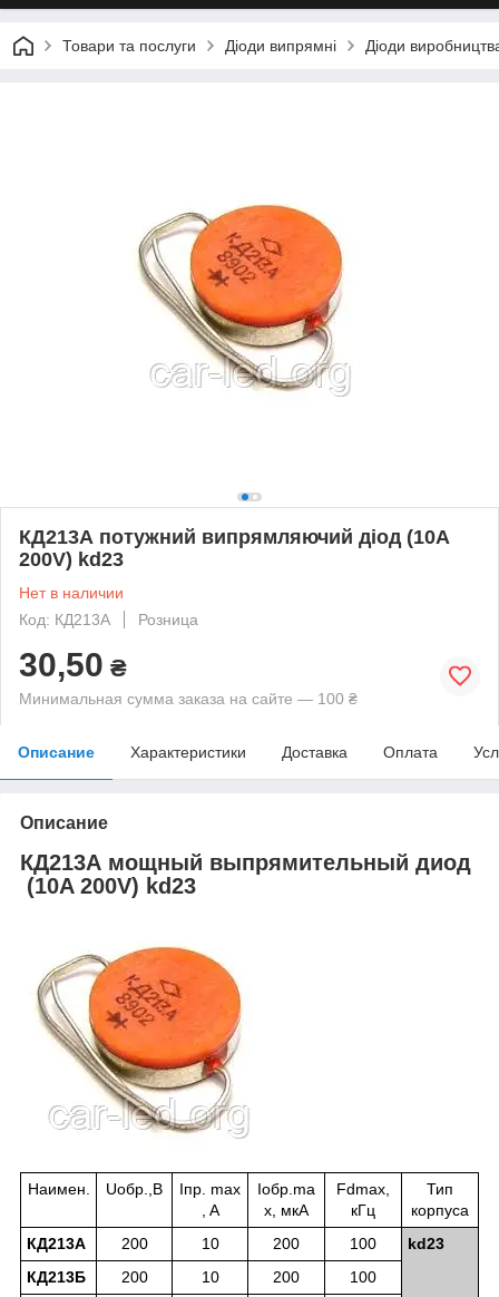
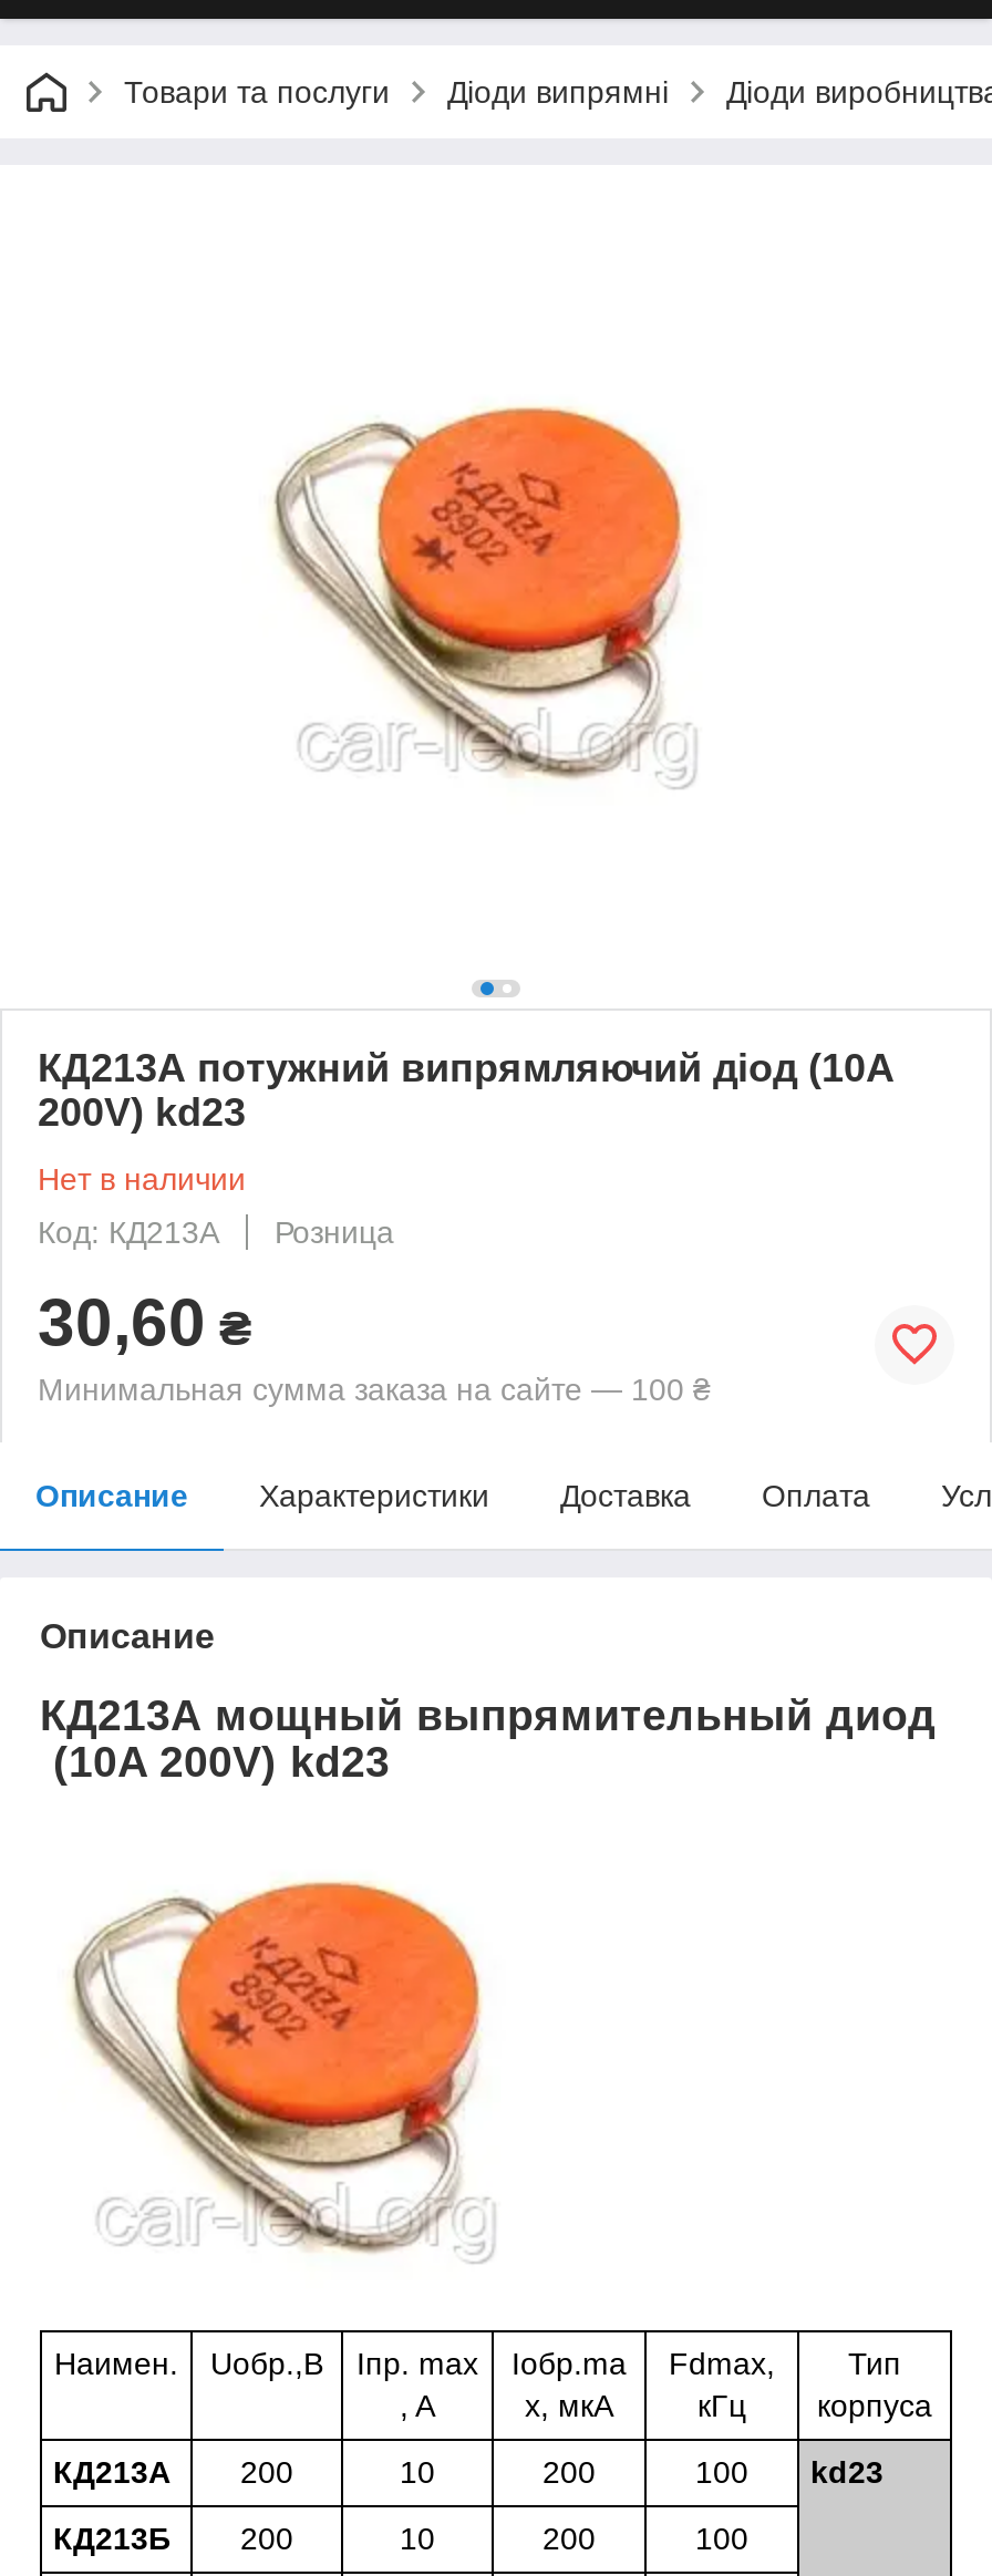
- 30,50 ₴
+ 30,60 ₴
